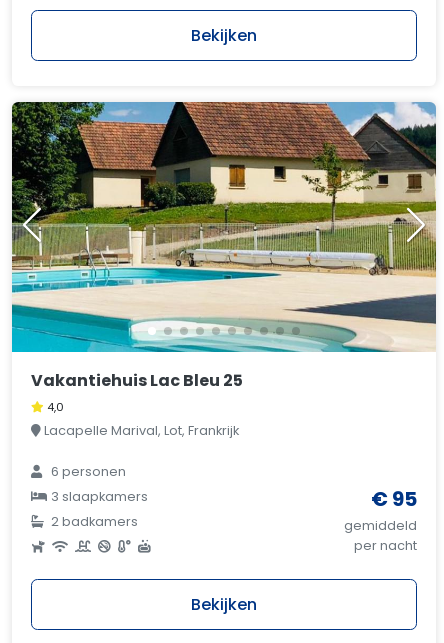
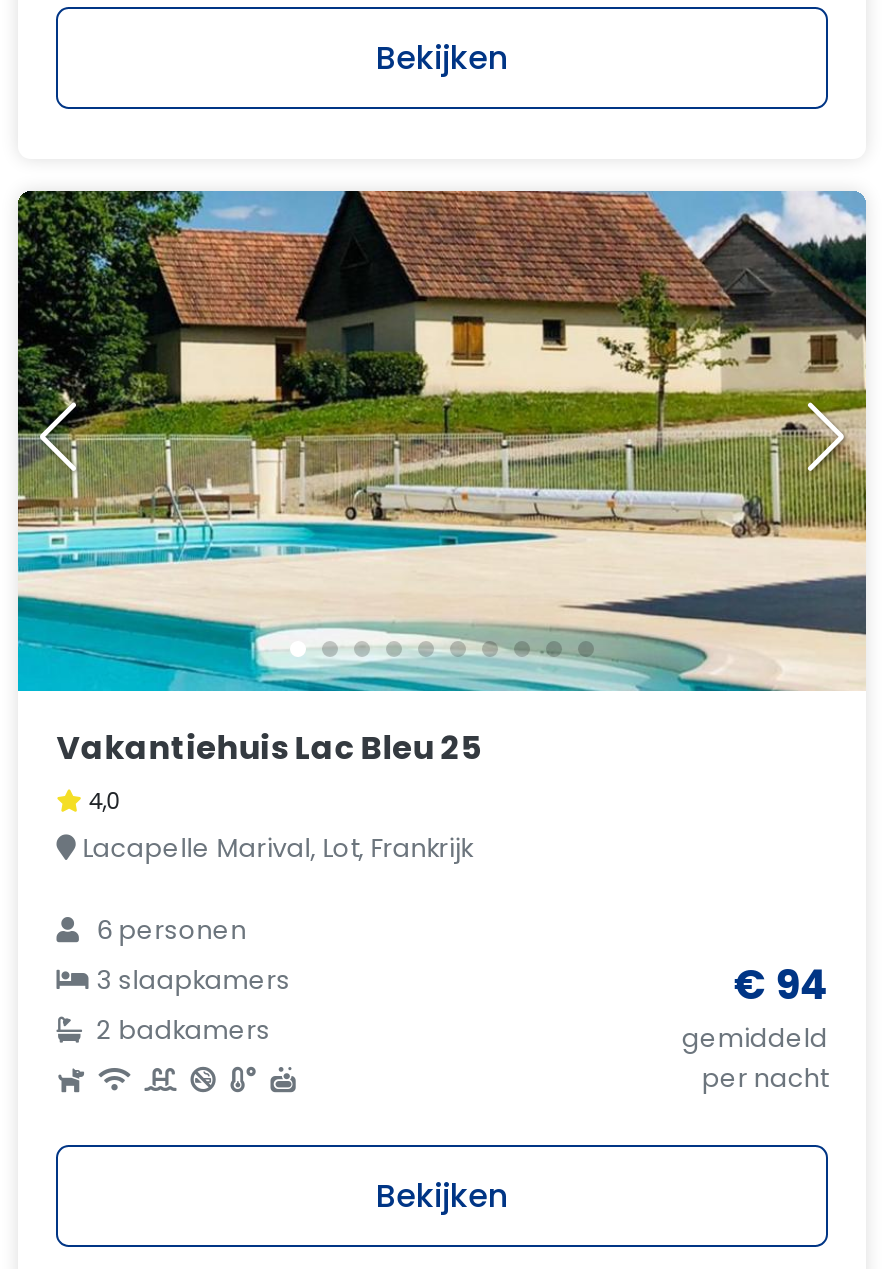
- € 95
+ € 94
